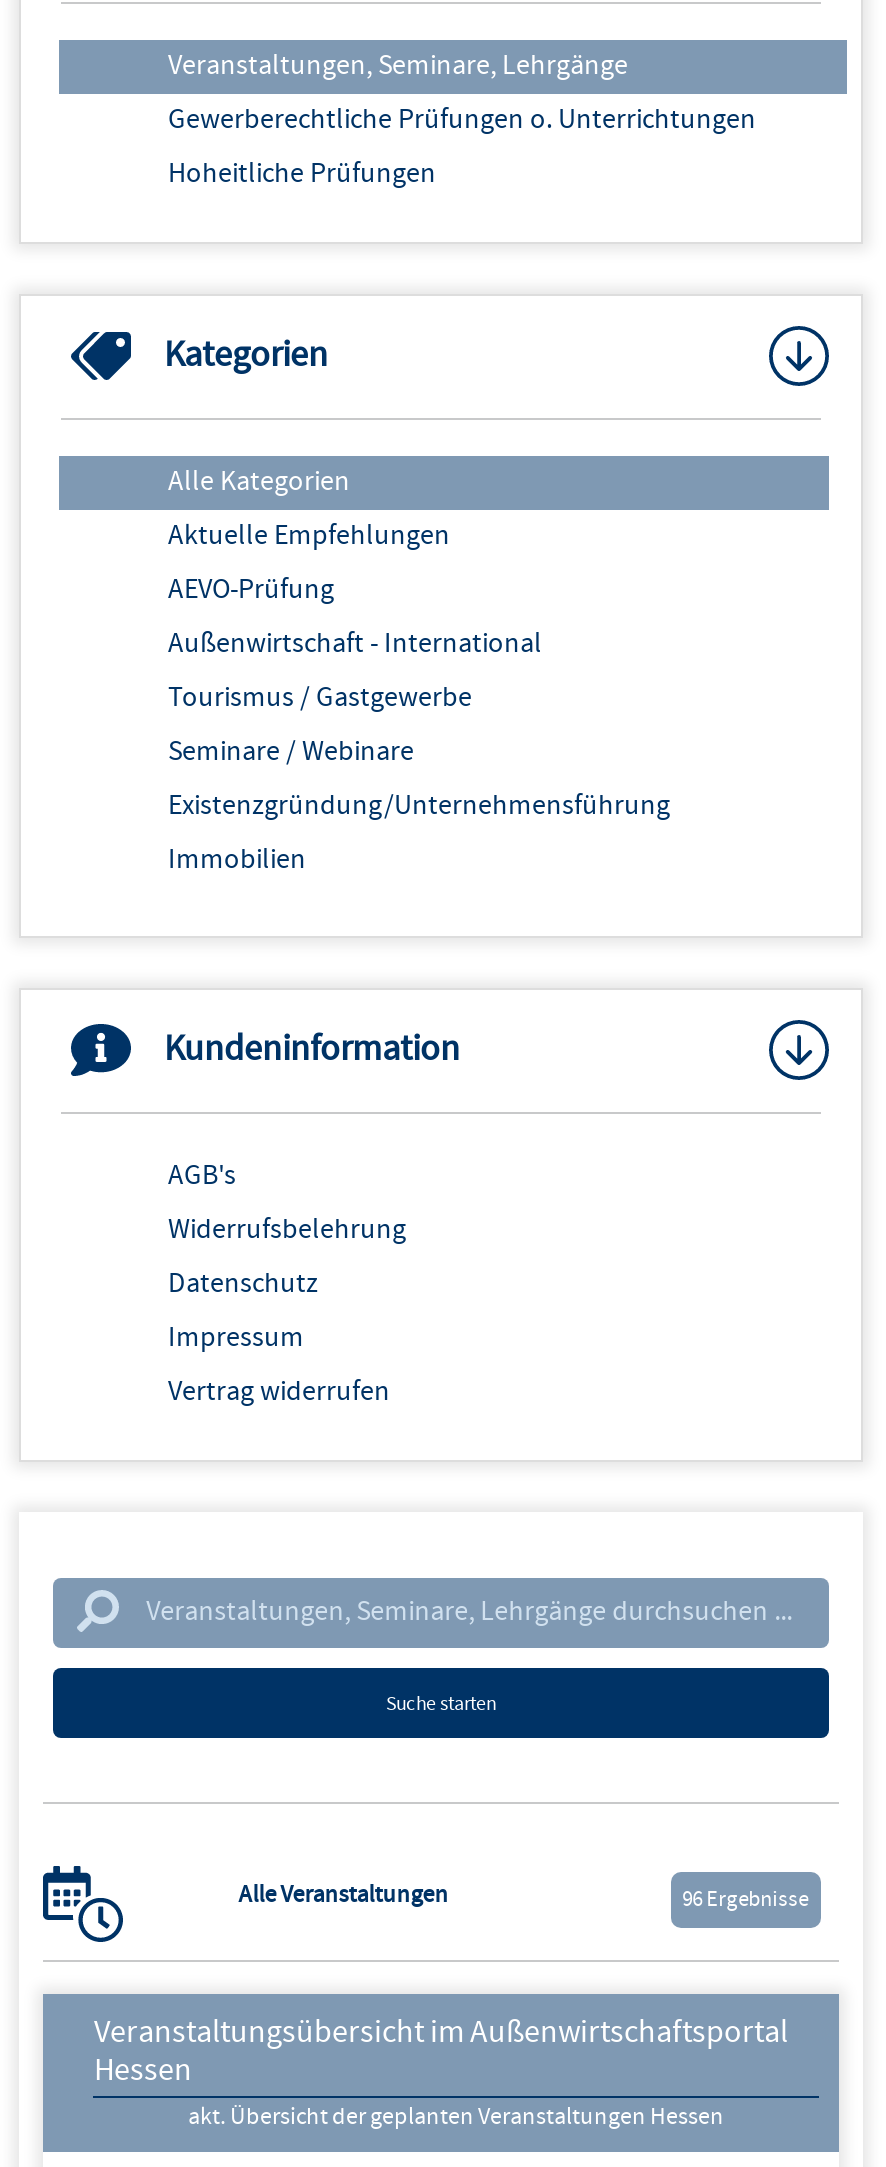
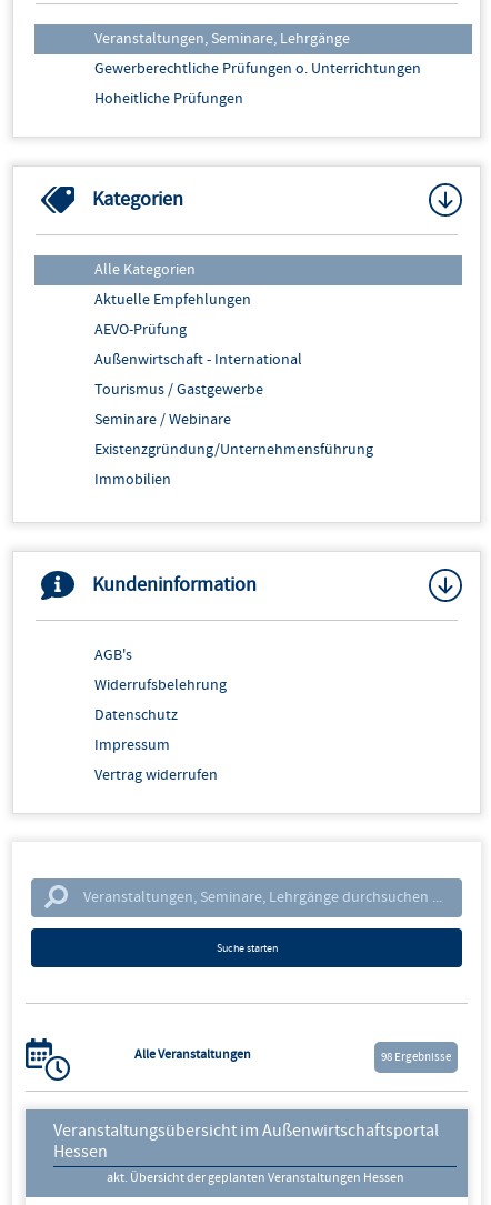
- 96 Ergebnisse
+ 98 Ergebnisse
